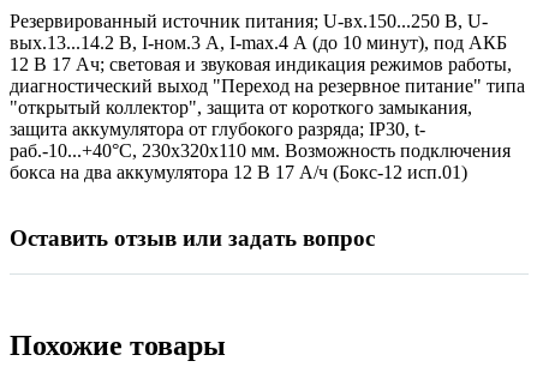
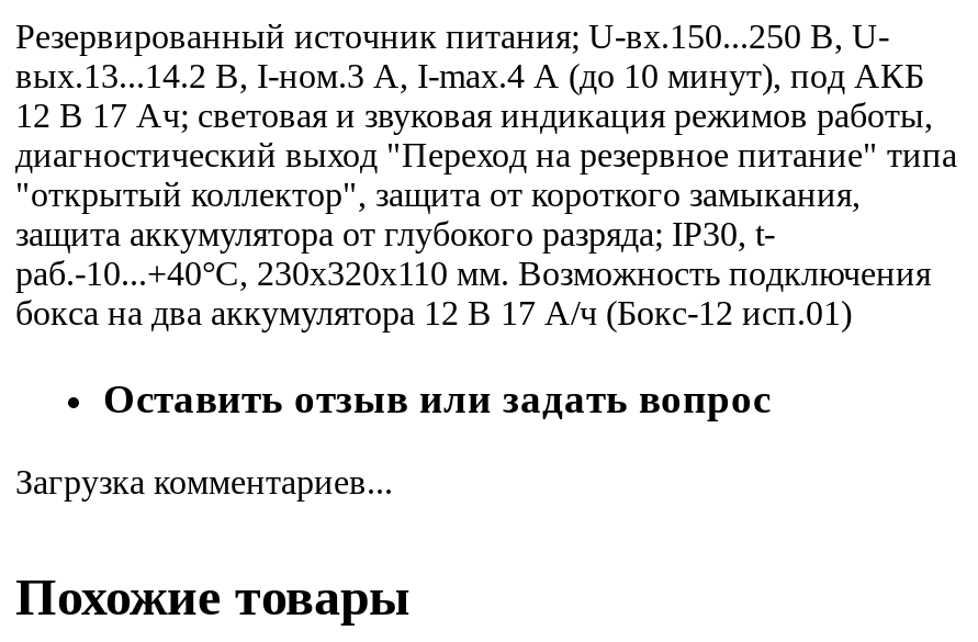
+ Загрузка комментариев...
